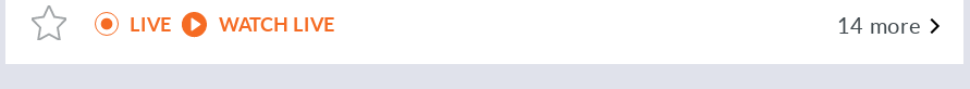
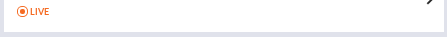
- WATCH LIVE
- 14 more
